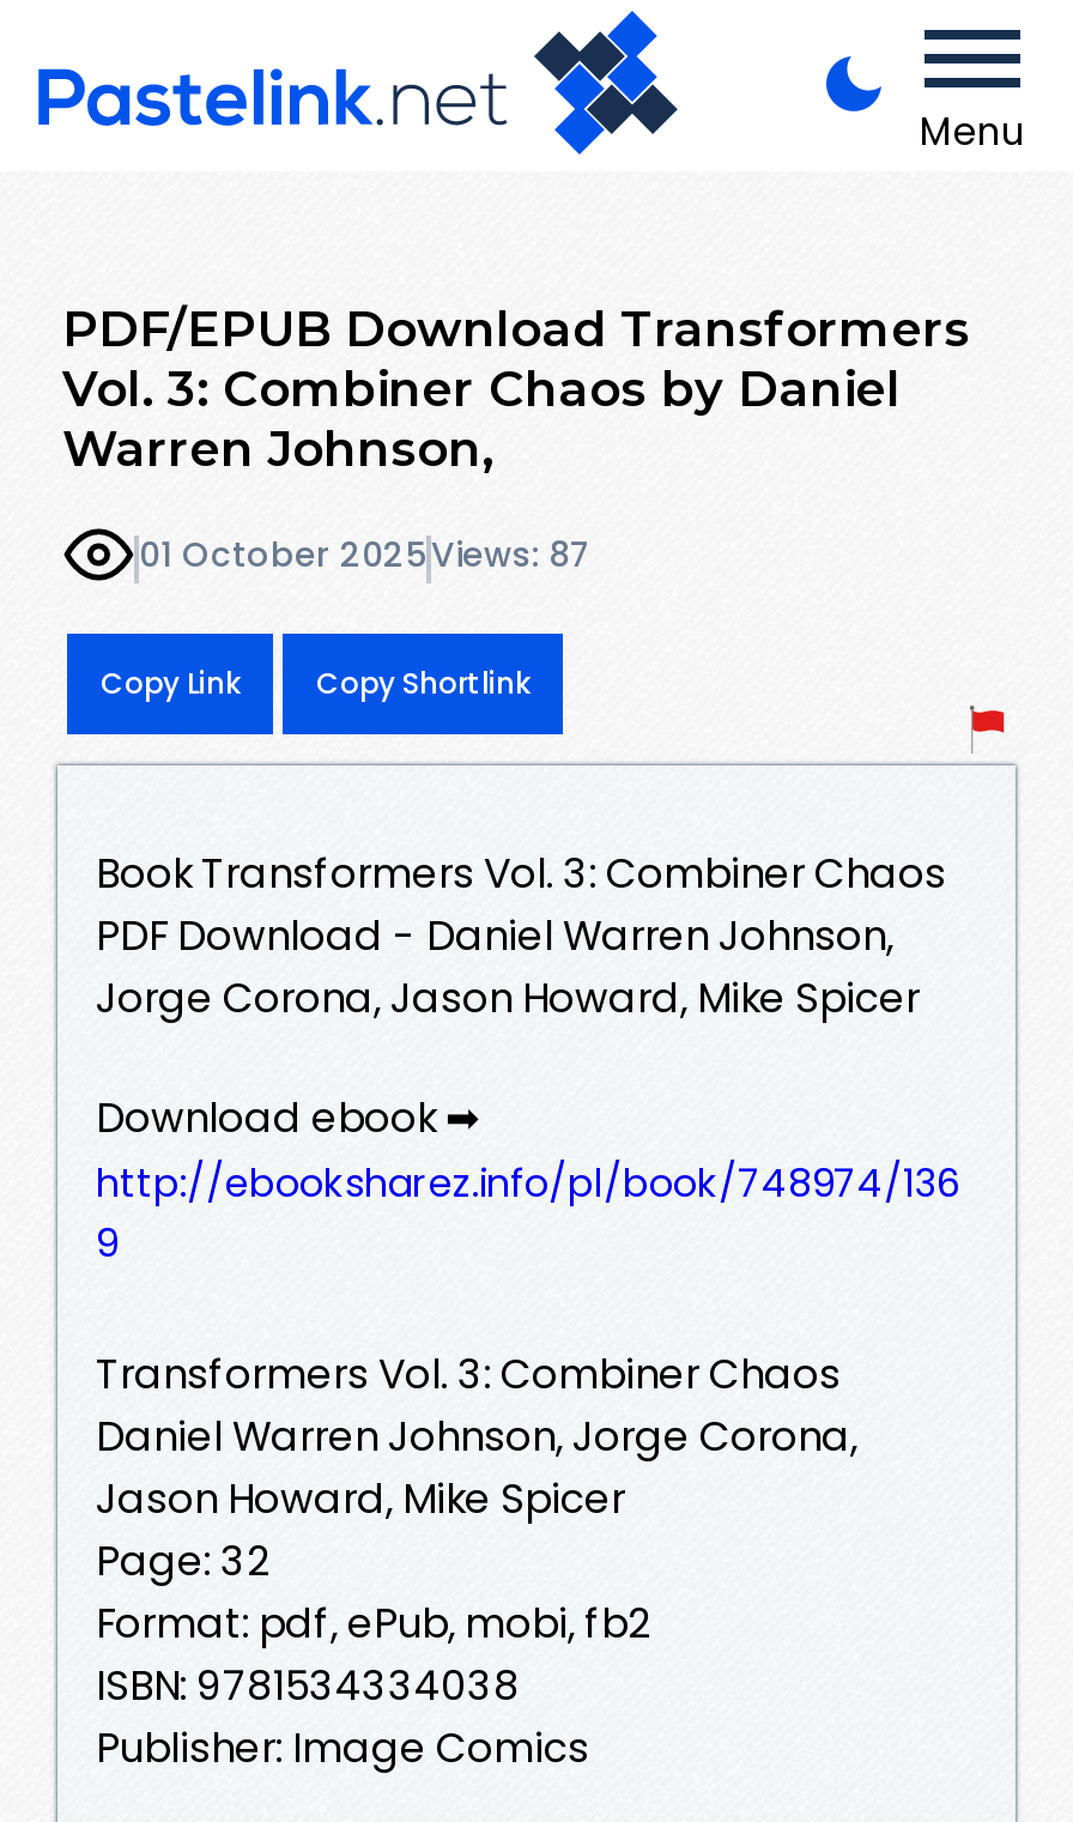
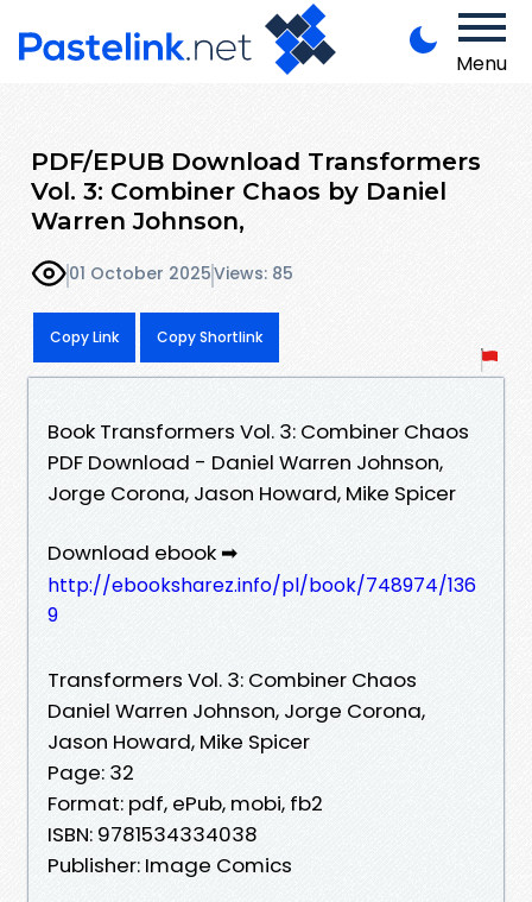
- 01 October 2025 Views: 87
+ 01 October 2025 Views: 85
